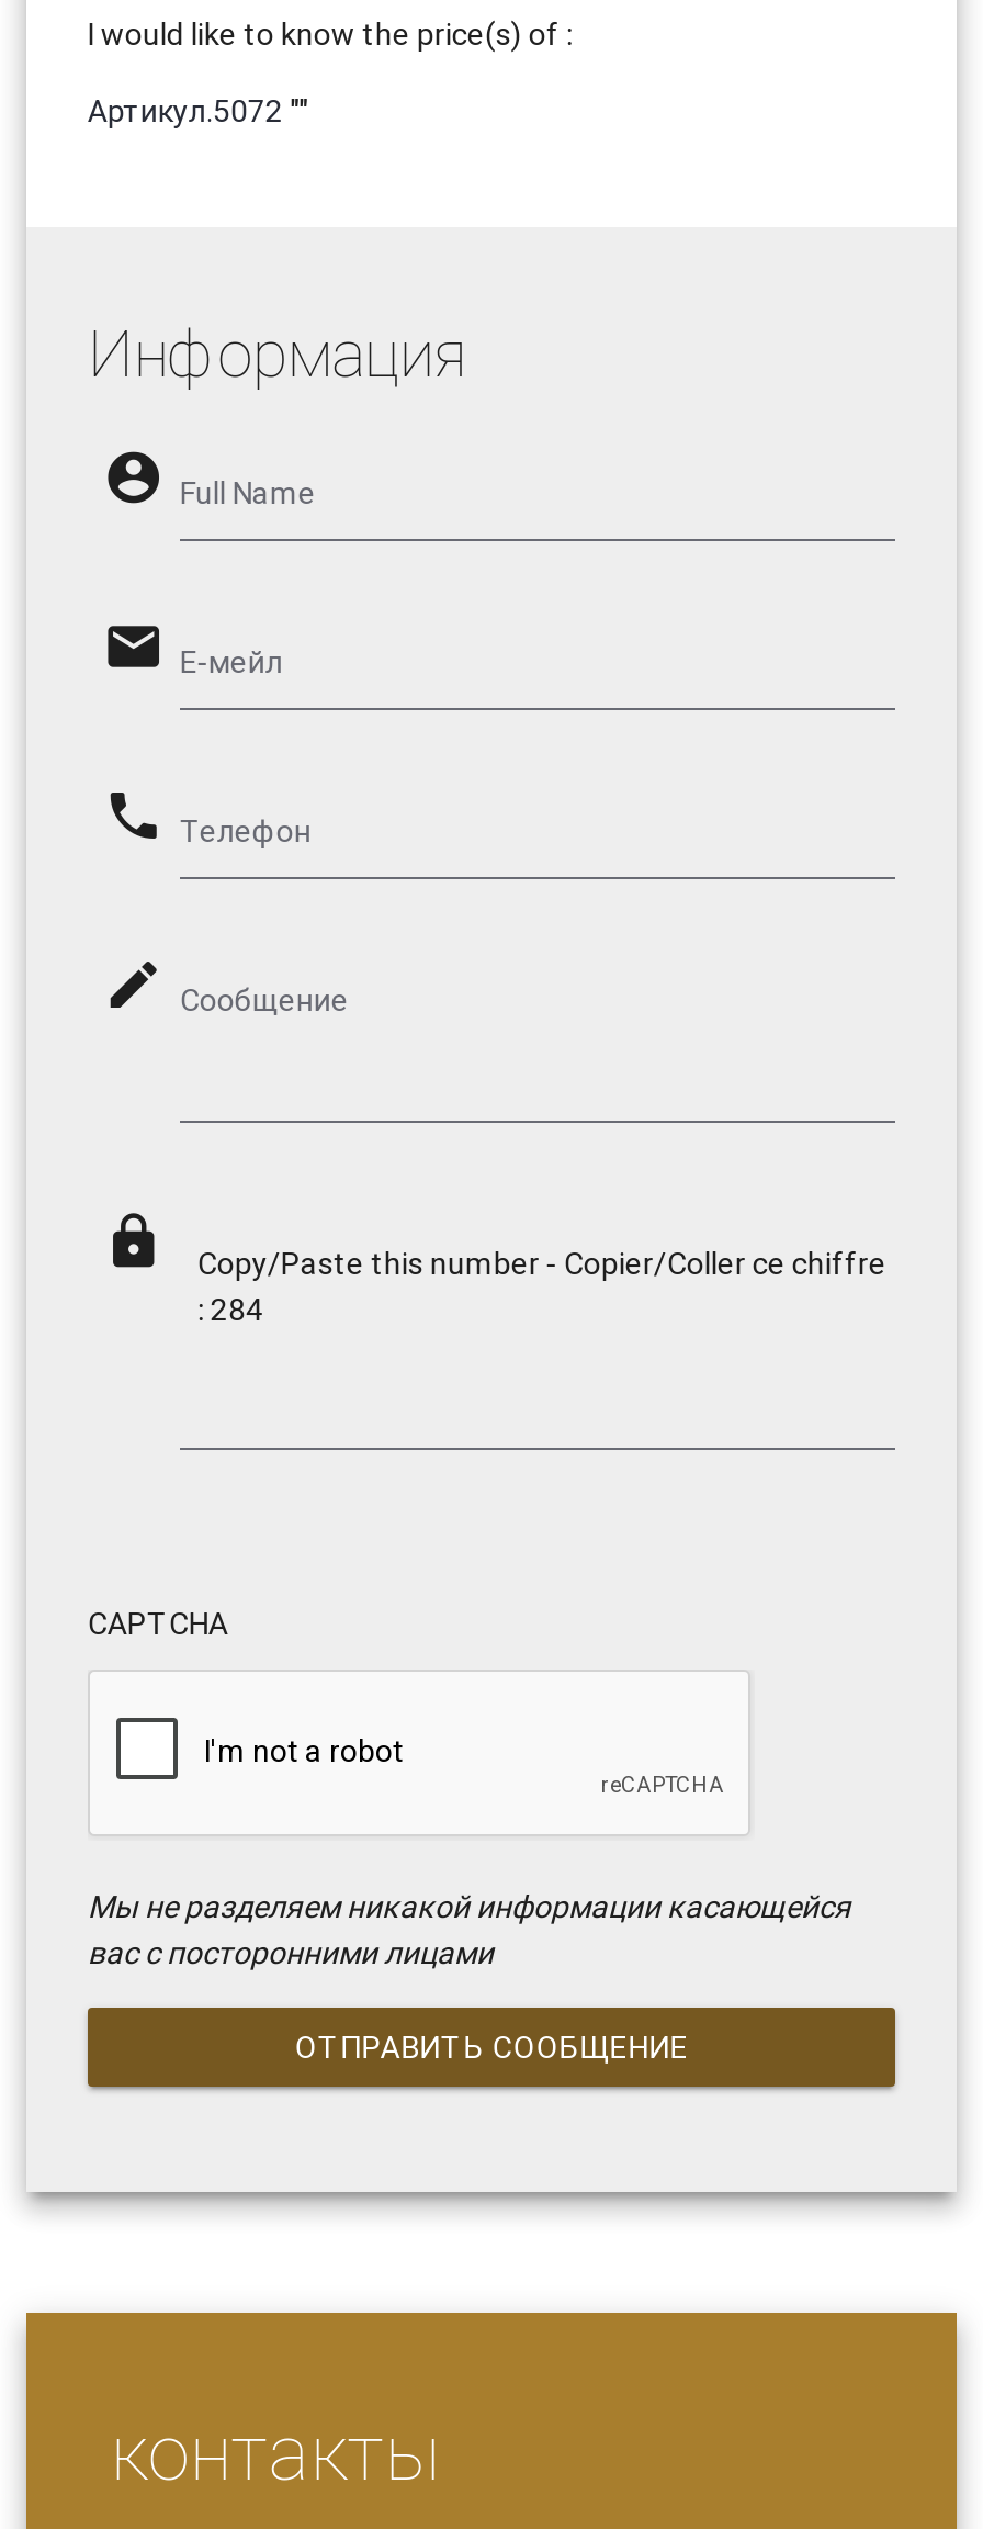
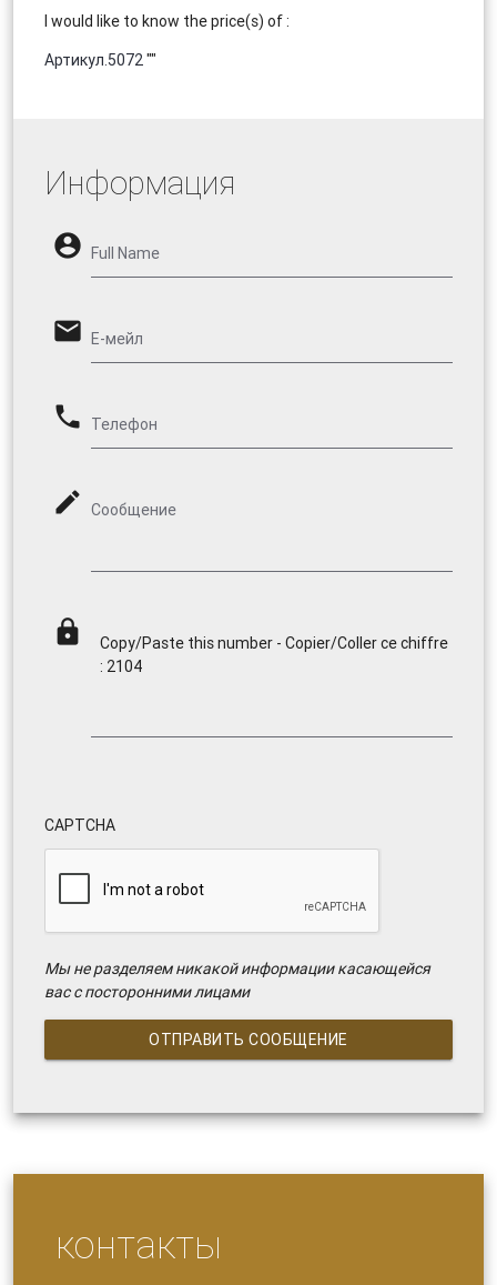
- : 284
+ : 2104
